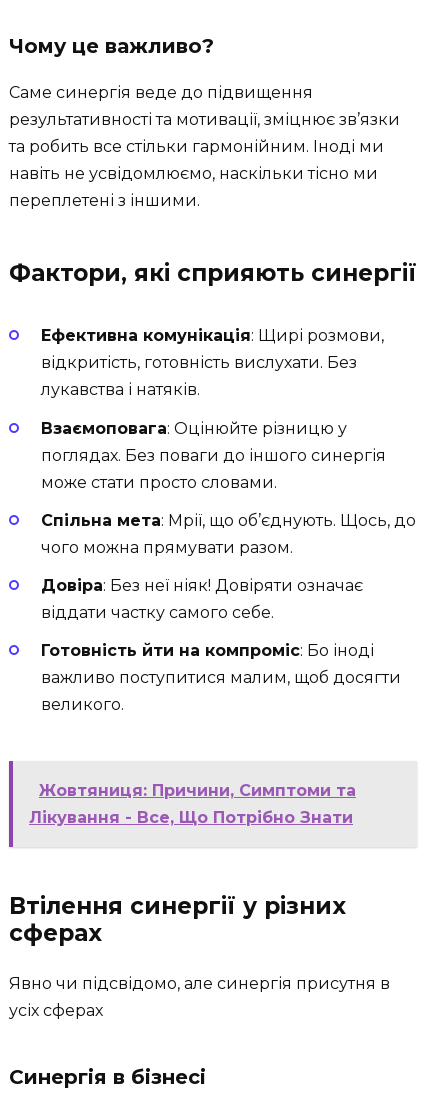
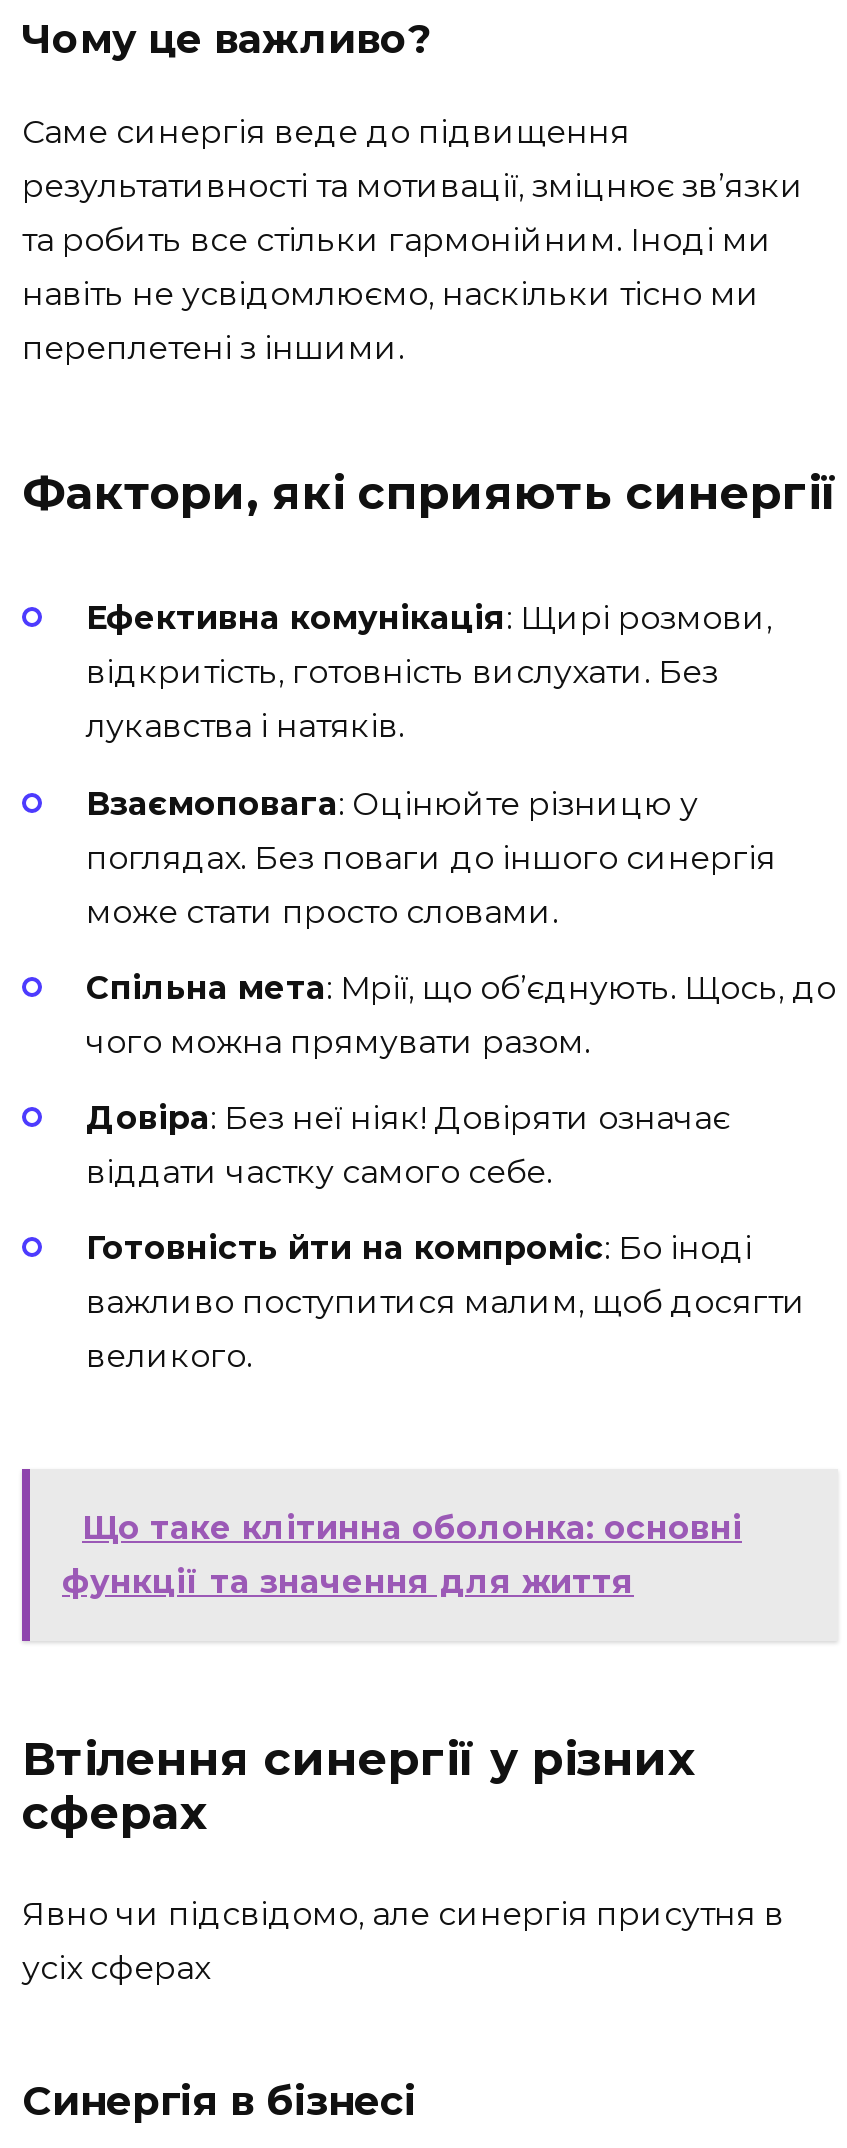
- Жовтяниця: Причини, Симптоми та
- Лікування - Все, Що Потрібно Знати
+ Що таке клітинна оболонка: основні
+ функції та значення для життя
